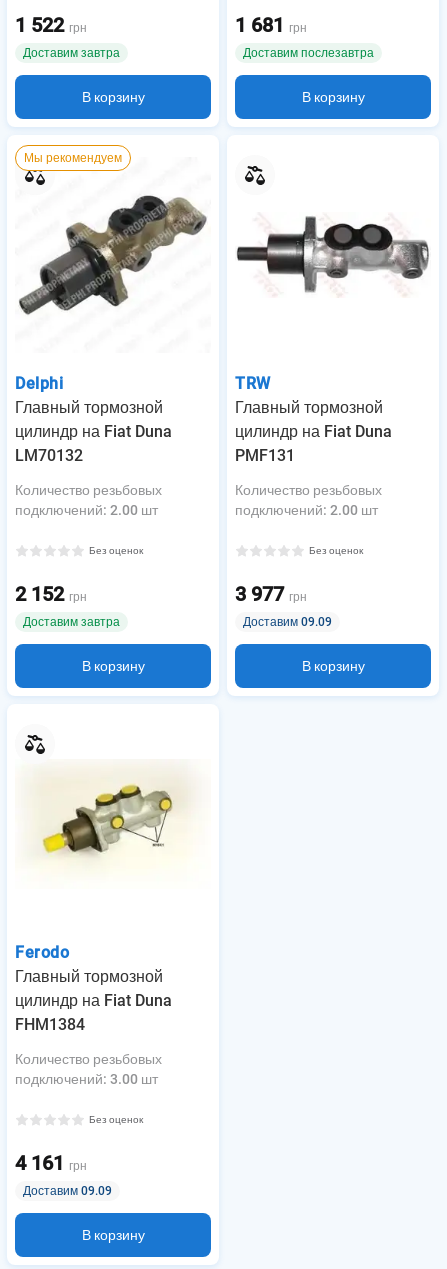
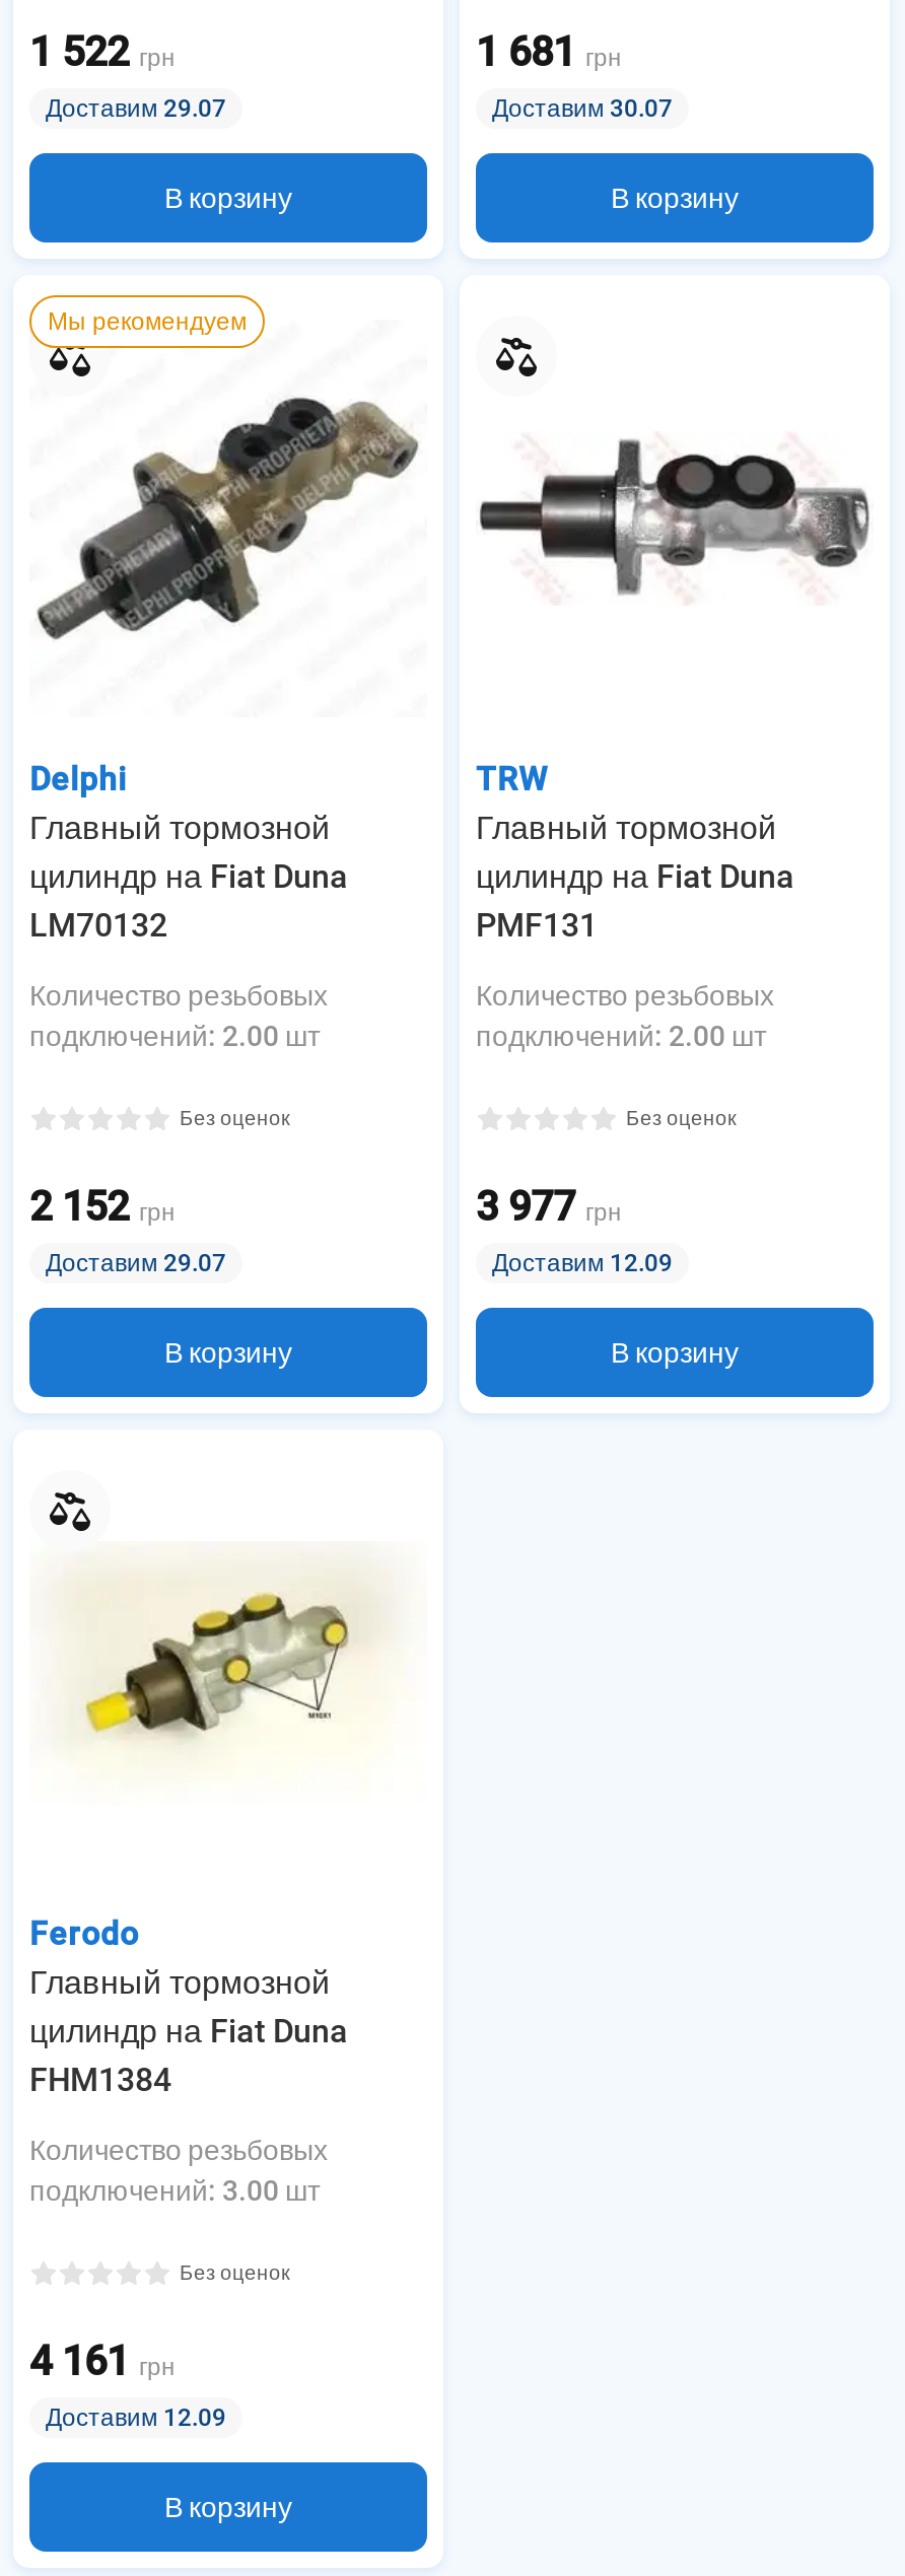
- Доставим завтра
+ Доставим 29.07

- Доставим послезавтра
+ Доставим 30.07

- Доставим завтра
+ Доставим 29.07

- Доставим 09.09
+ Доставим 12.09

- Доставим 09.09
+ Доставим 12.09
